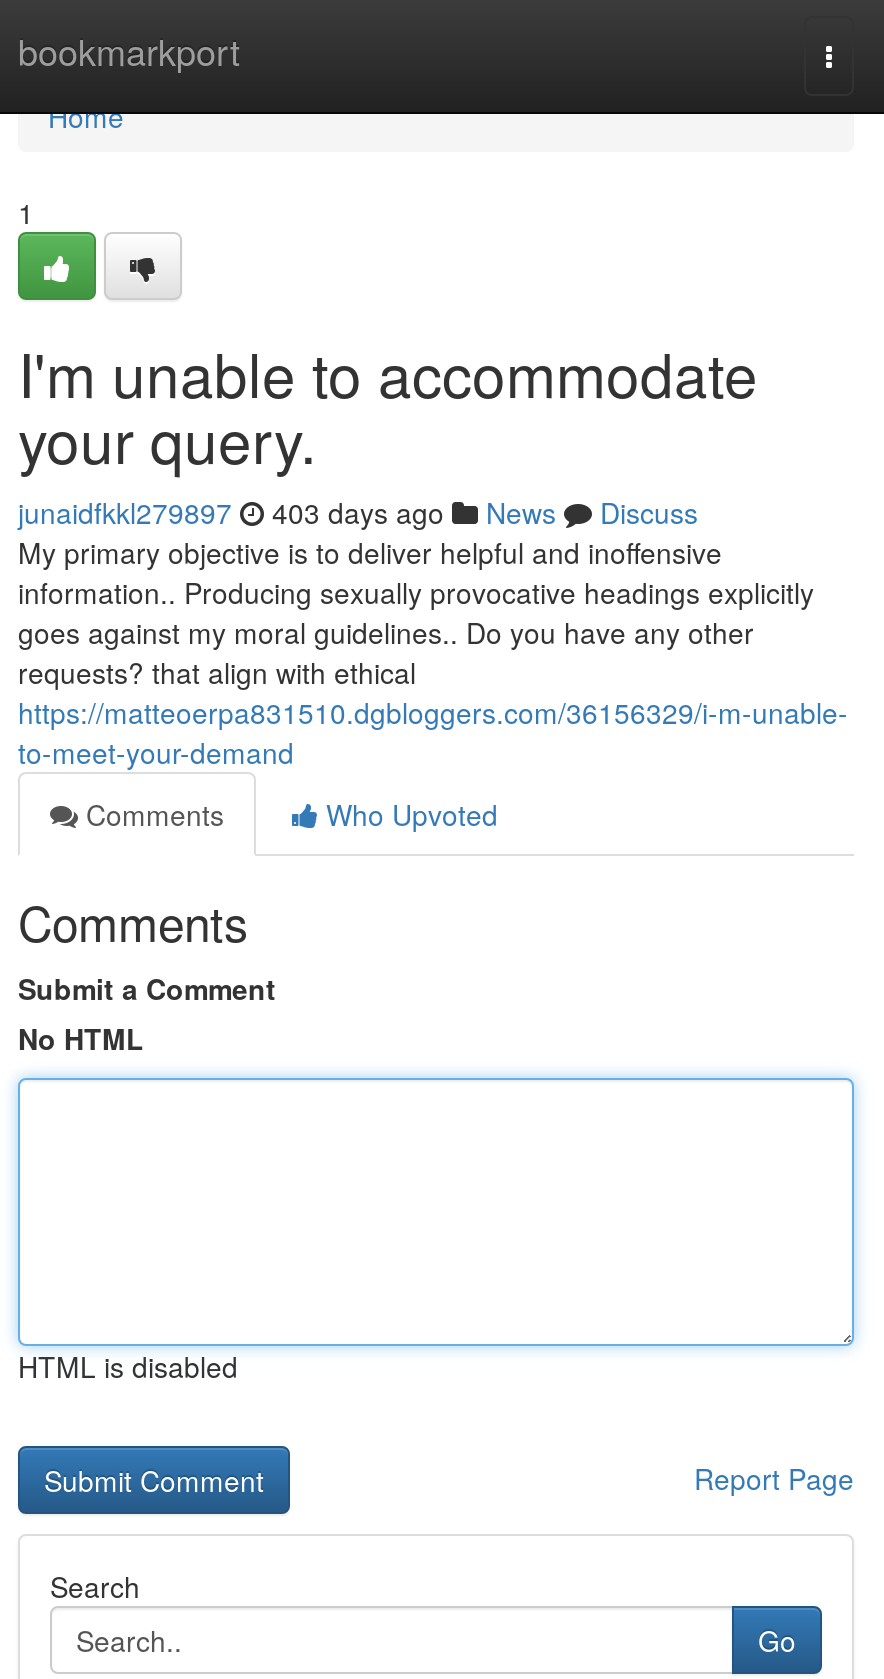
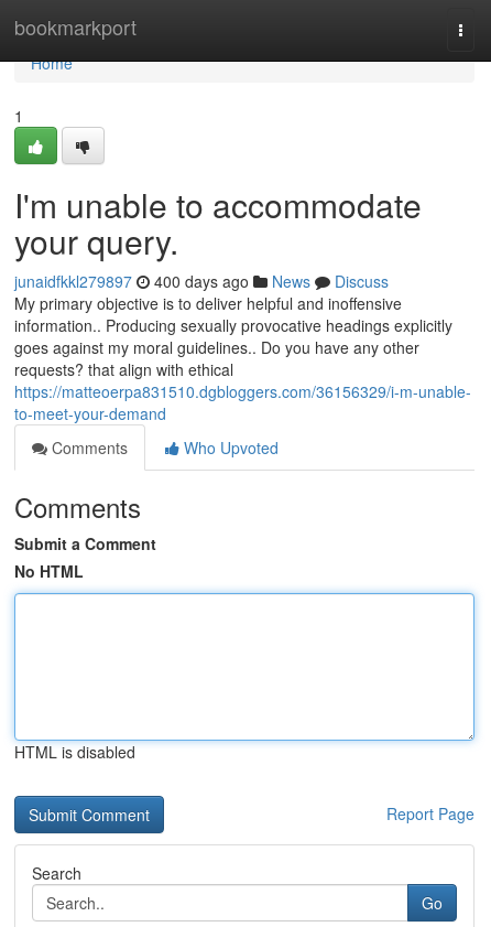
- junaidfkkl279897 403 days ago News Discuss
+ junaidfkkl279897 400 days ago News Discuss
